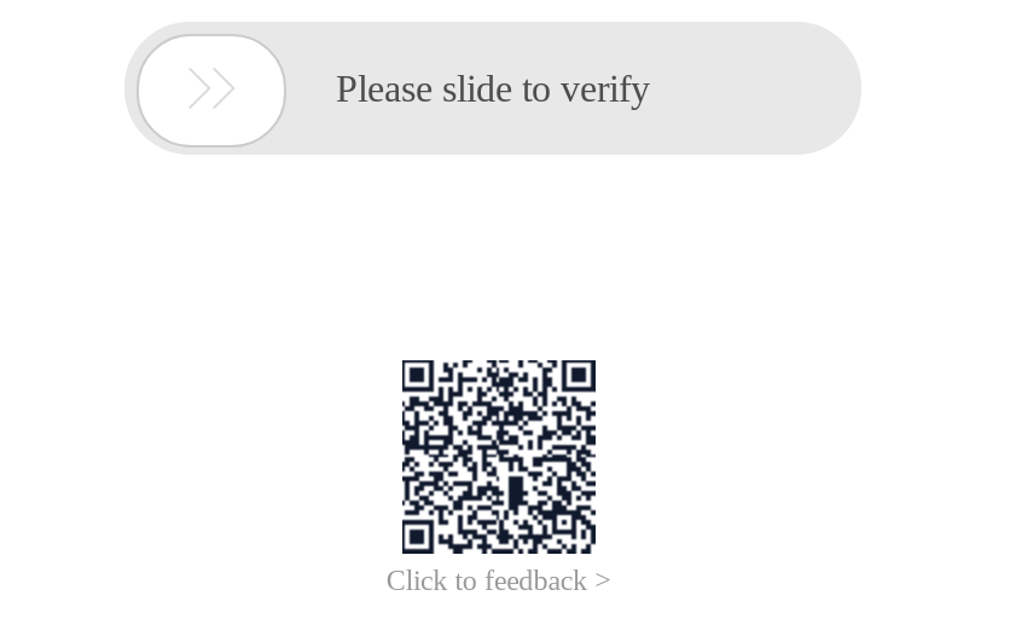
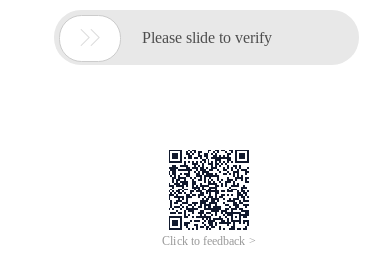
- [image]
+ [image]
